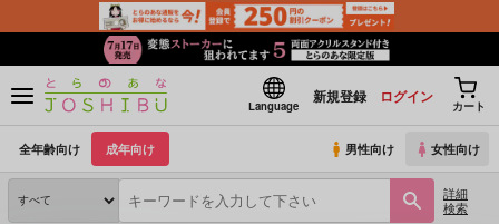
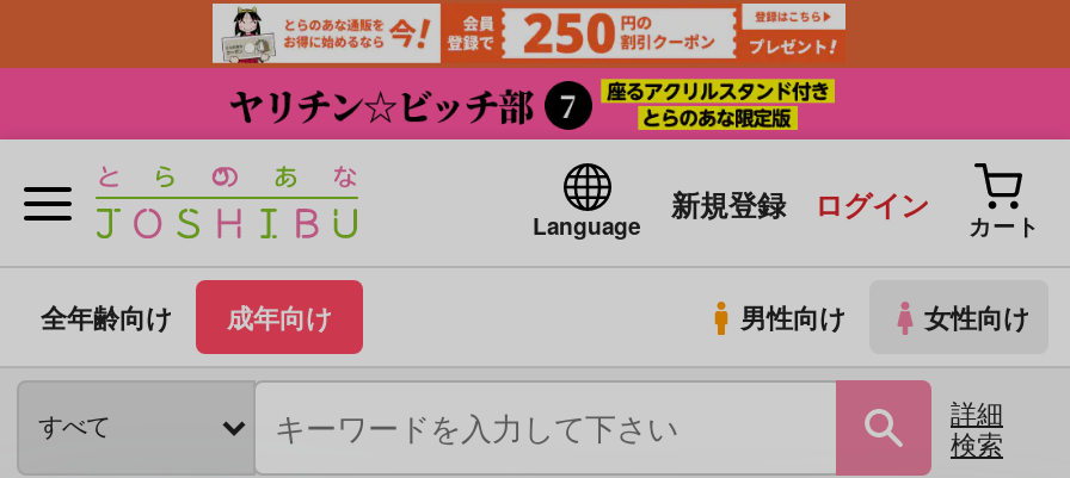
- [image]
+ [image]
